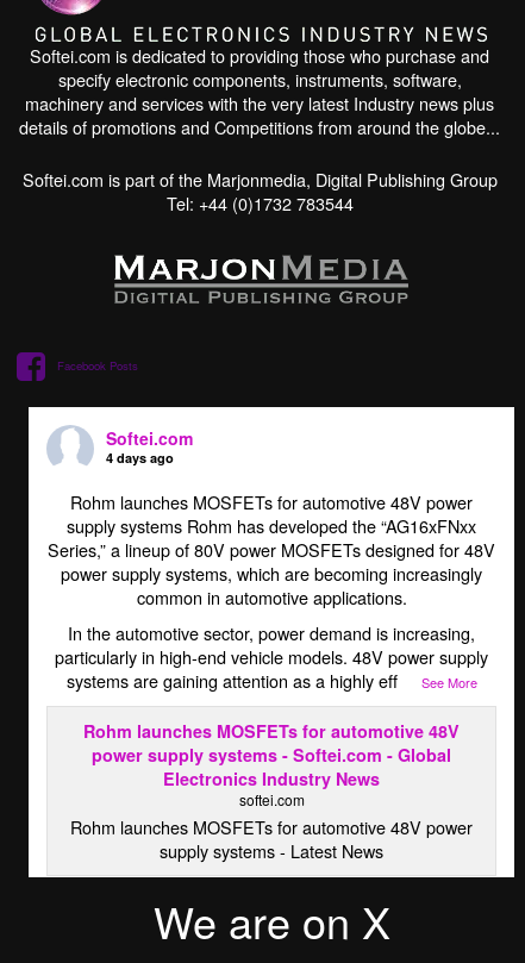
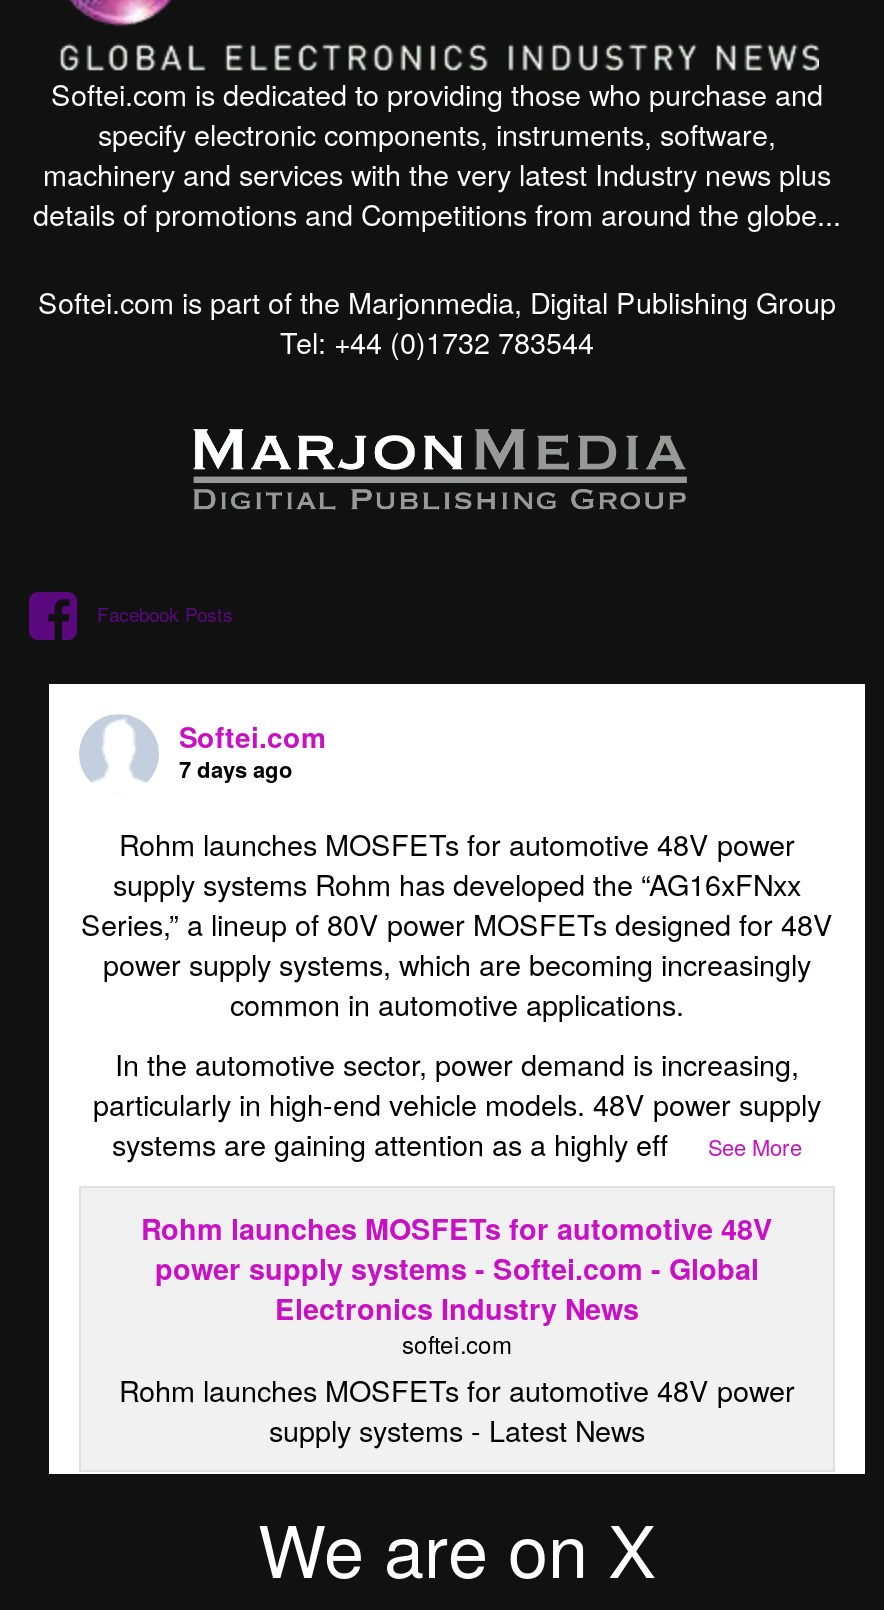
- 4 days ago
+ 7 days ago
